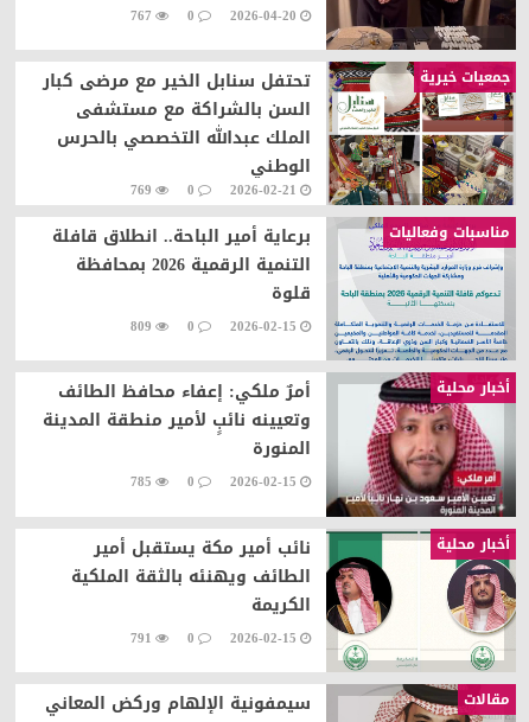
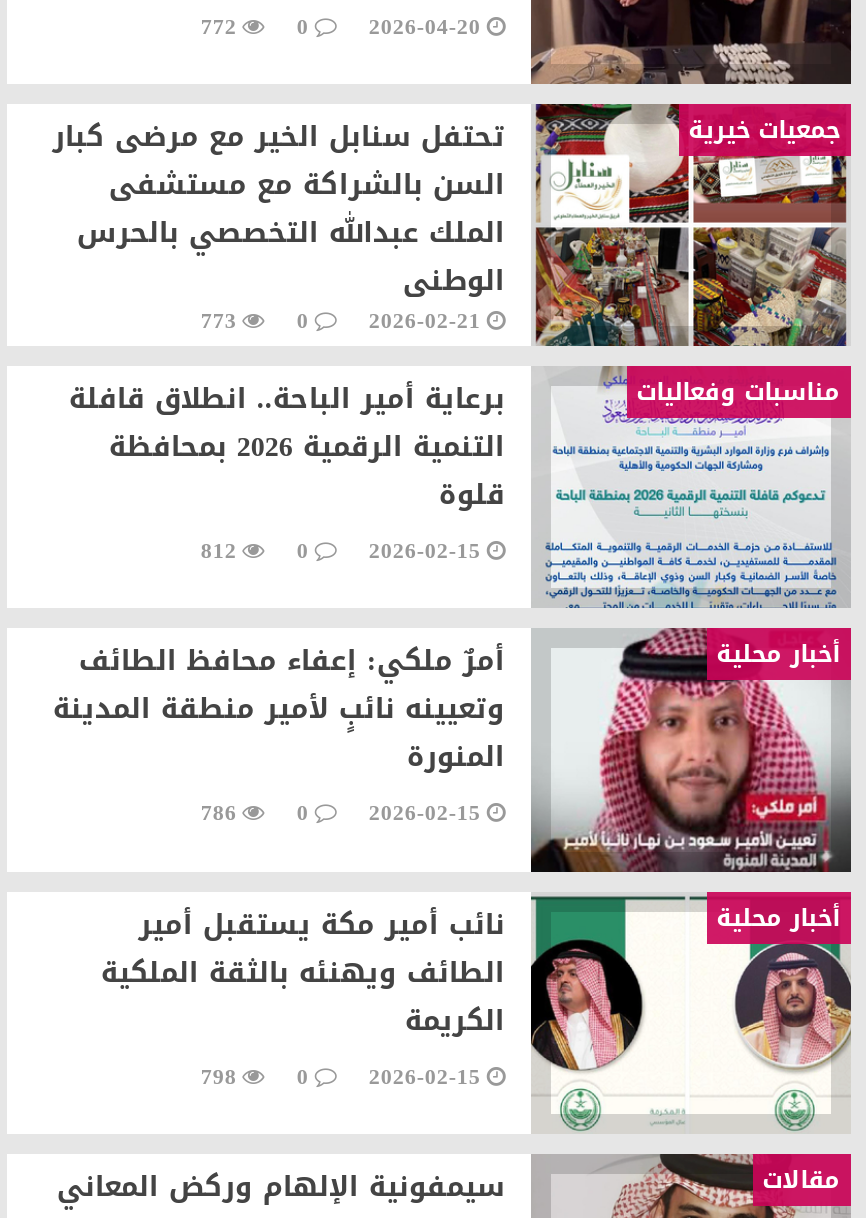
- 767 0 2026-04-20
+ 772 0 2026-04-20

- 769 0 2026-02-21
+ 773 0 2026-02-21

- 809 0 2026-02-15
+ 812 0 2026-02-15

- 785 0 2026-02-15
+ 786 0 2026-02-15

- 791 0 2026-02-15
+ 798 0 2026-02-15
